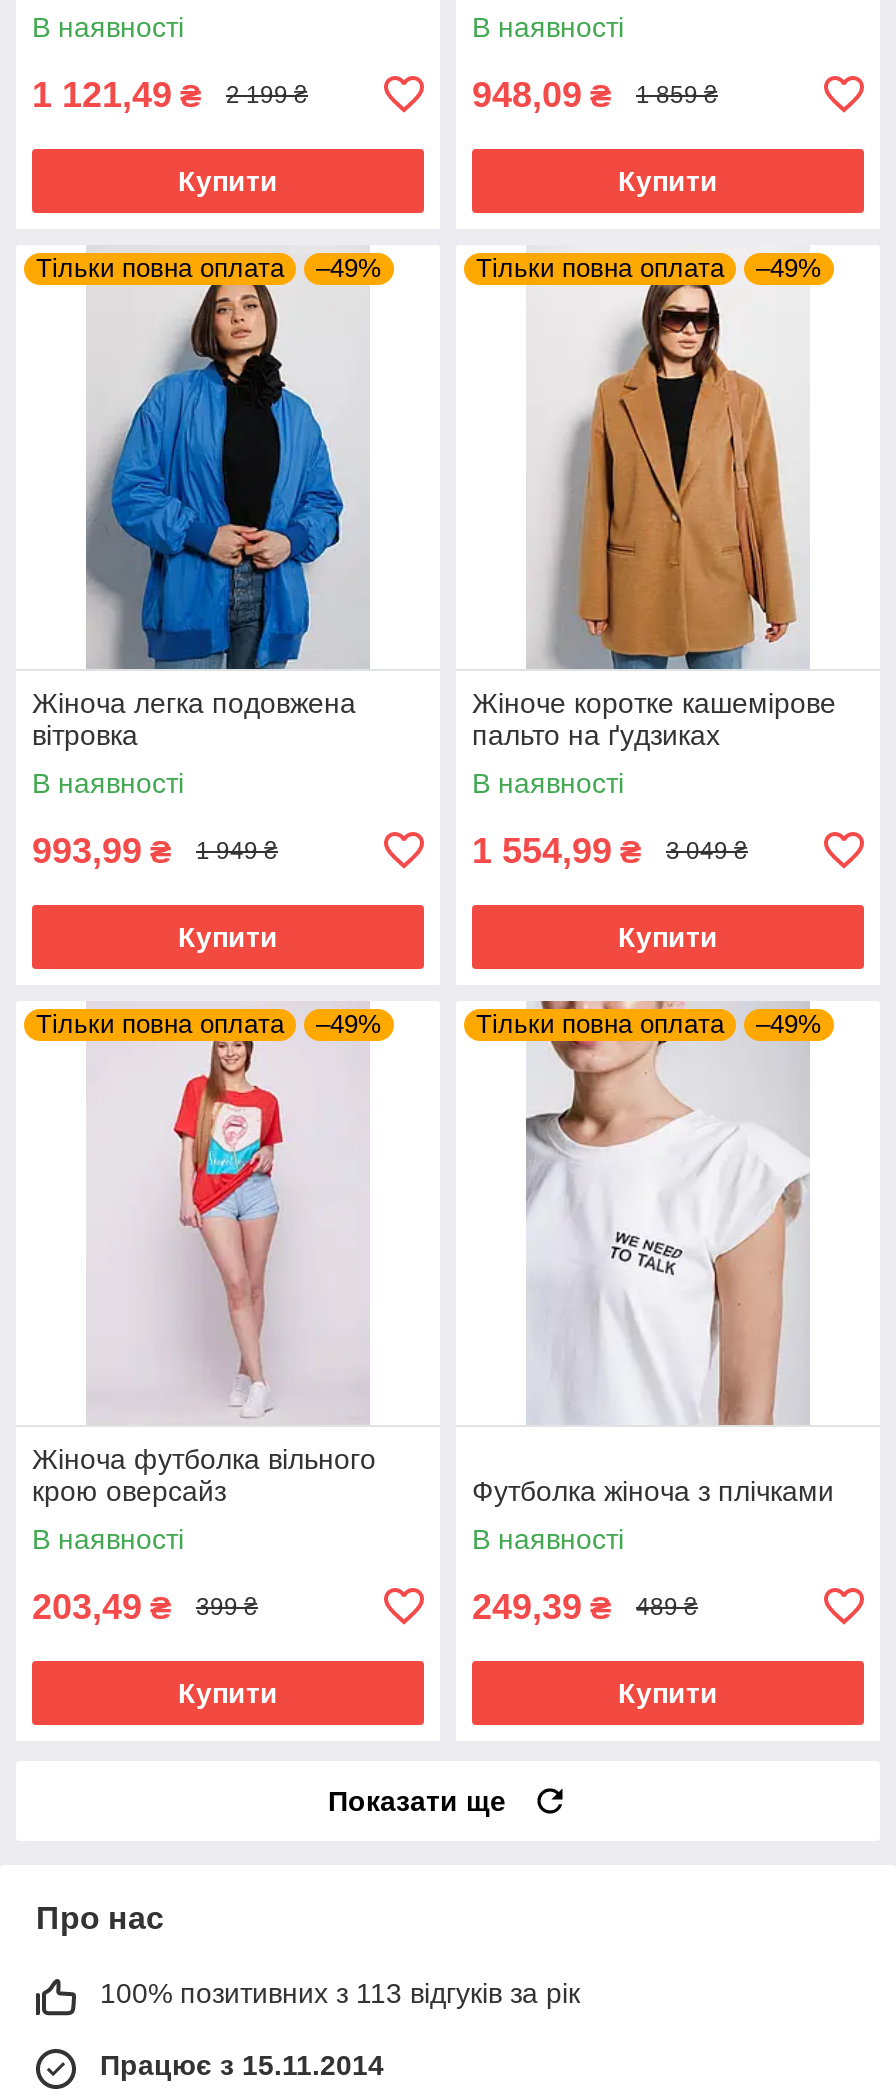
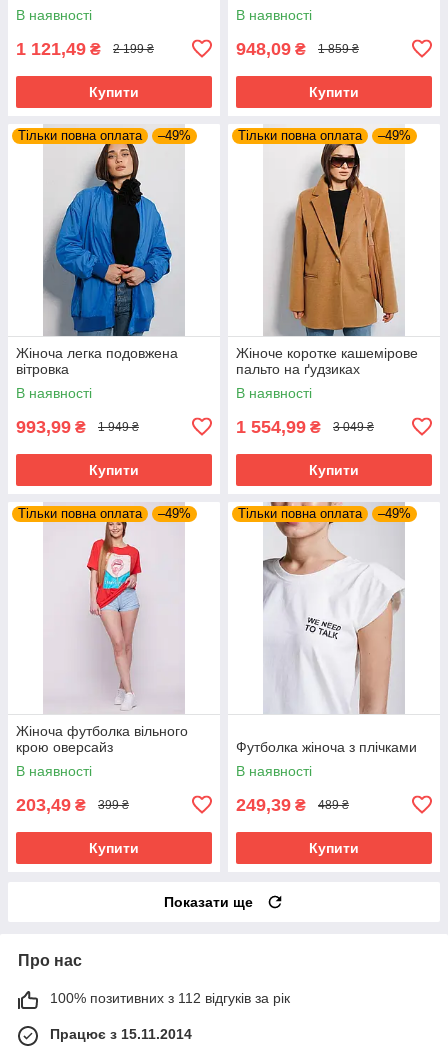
- 100% позитивних з 113 відгуків за рік
+ 100% позитивних з 112 відгуків за рік
